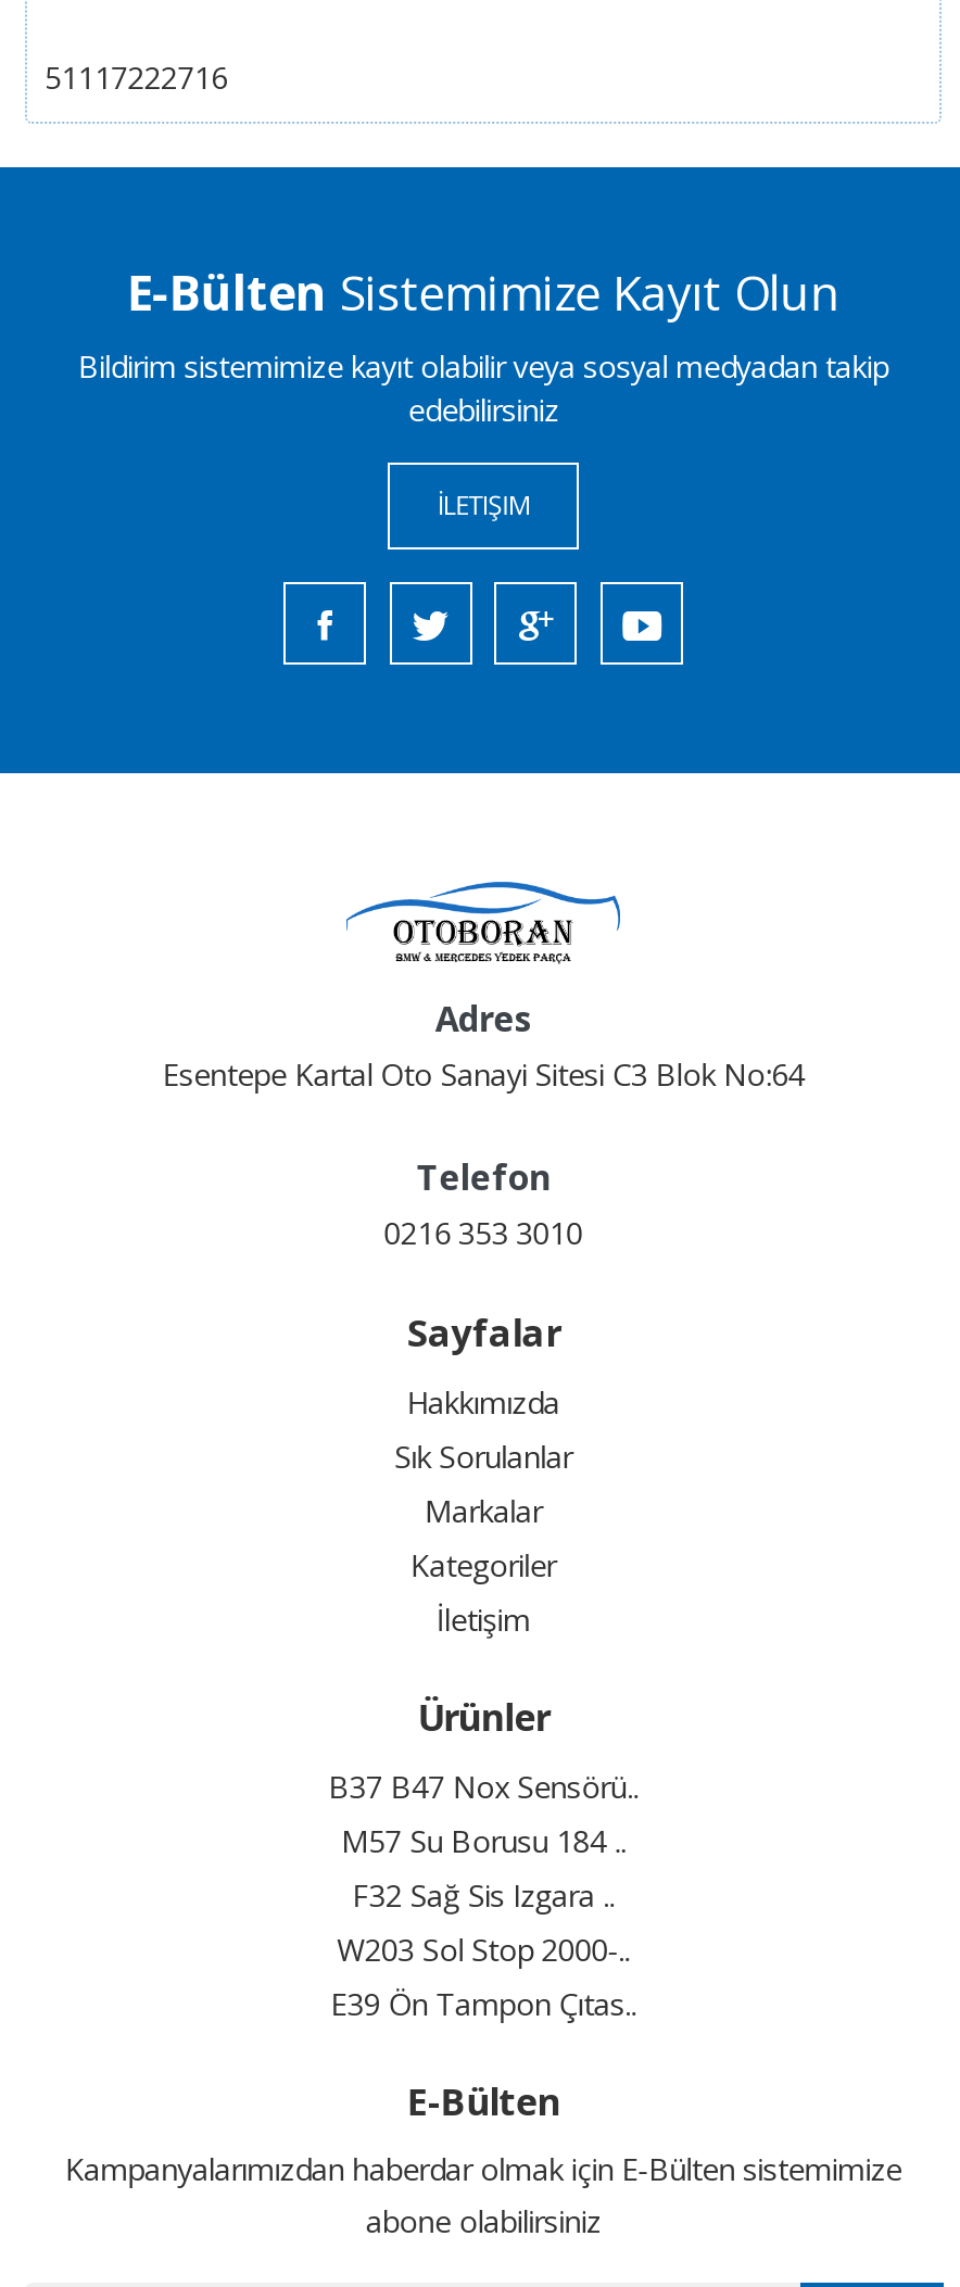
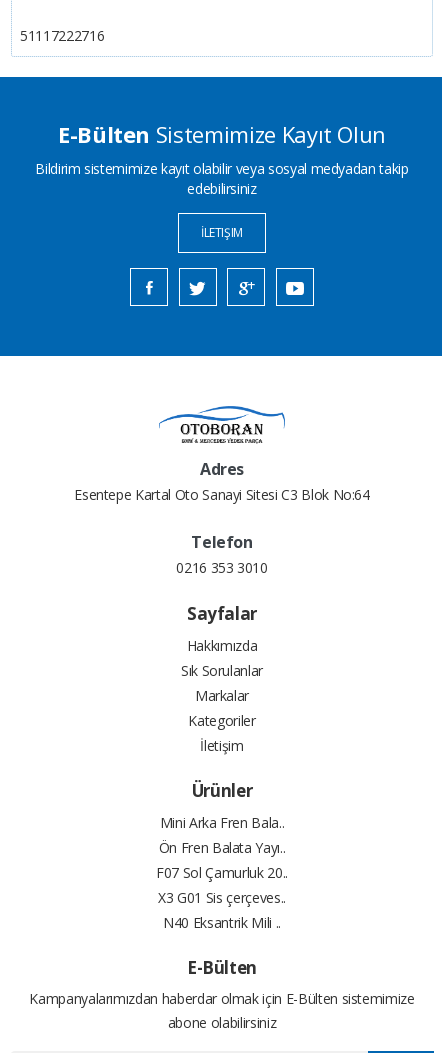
- B37 B47 Nox Sensörü..
- M57 Su Borusu 184 ..
- F32 Sağ Sis Izgara ..
- W203 Sol Stop 2000-..
- E39 Ön Tampon Çıtas..
+ Mini Arka Fren Bala..
+ Ön Fren Balata Yayı..
+ F07 Sol Çamurluk 20..
+ X3 G01 Sis çerçeves..
+ N40 Eksantrik Mili ..
